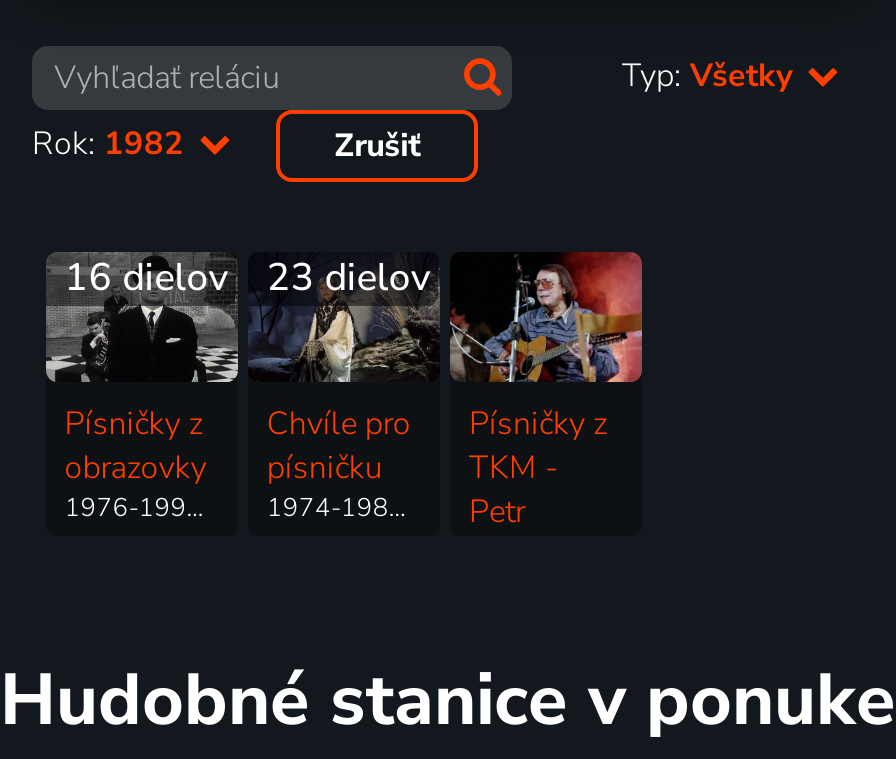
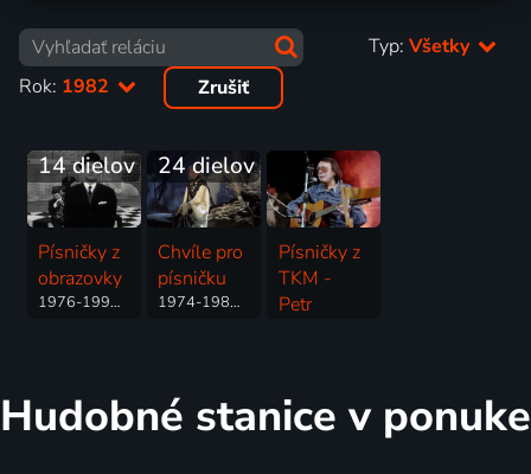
- 16 dielov
+ 14 dielov

- 23 dielov
+ 24 dielov
